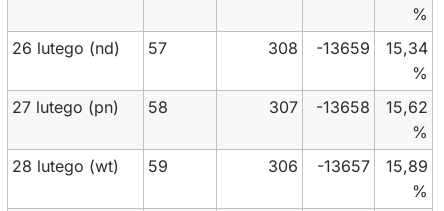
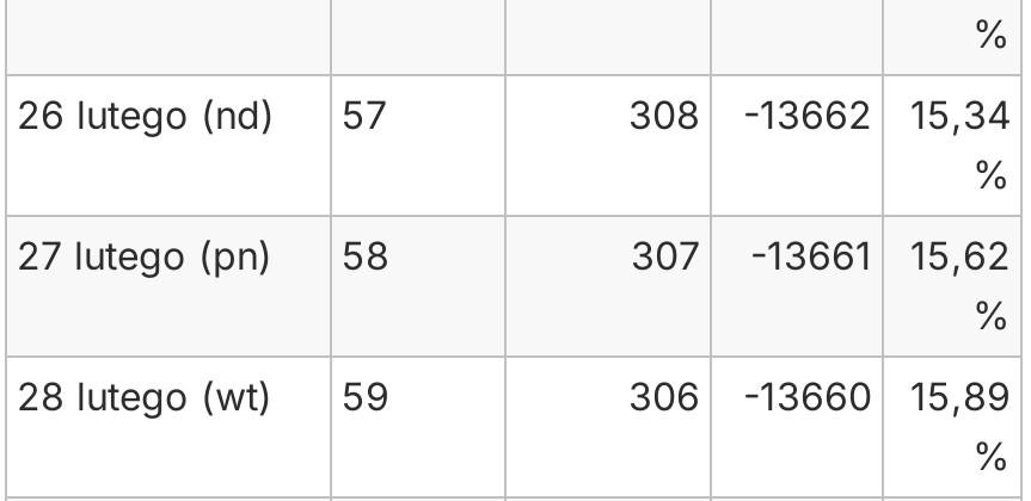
- 308 -13659 15,34
+ 308 -13662 15,34

- 307 -13658 15,62
+ 307 -13661 15,62

- 306 -13657 15,89
+ 306 -13660 15,89
